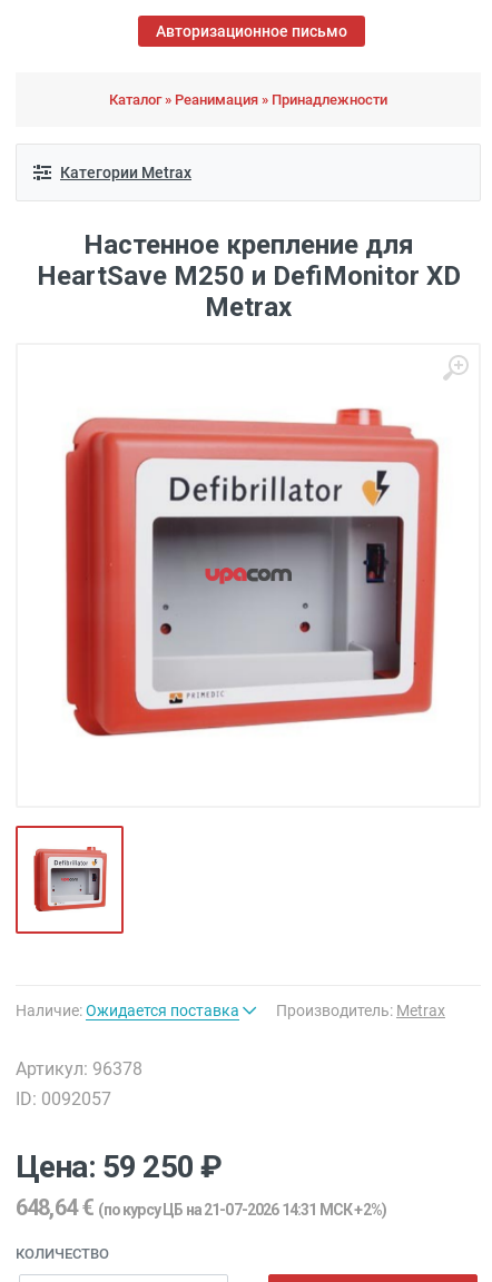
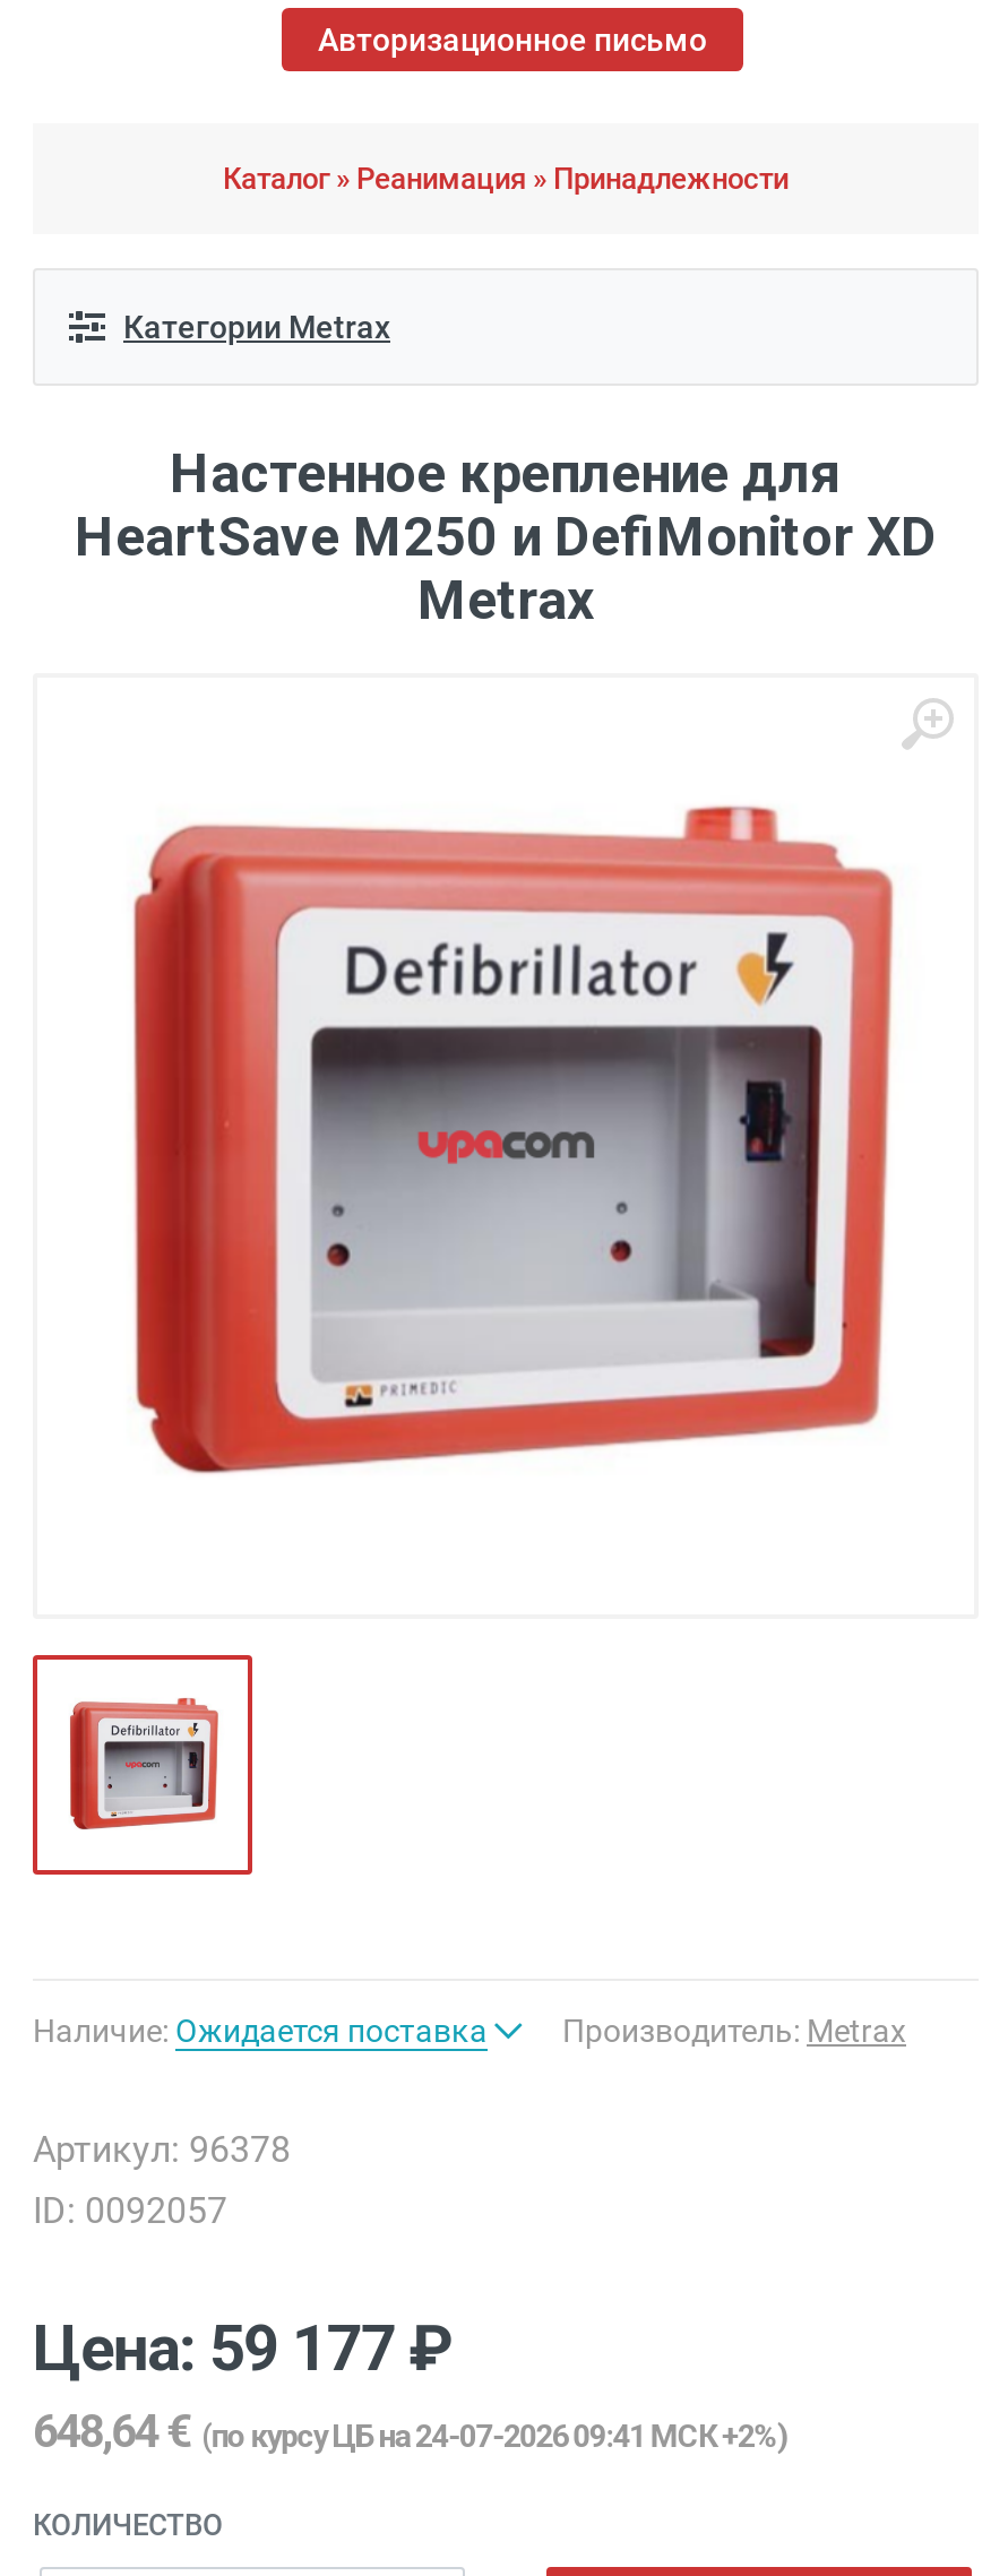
- Цена: 59 250 ₽
+ Цена: 59 177 ₽

- 648,64 €(по курсу ЦБ на 21-07-2026 14:31 МСК +2%)
+ 648,64 €(по курсу ЦБ на 24-07-2026 09:41 МСК +2%)
